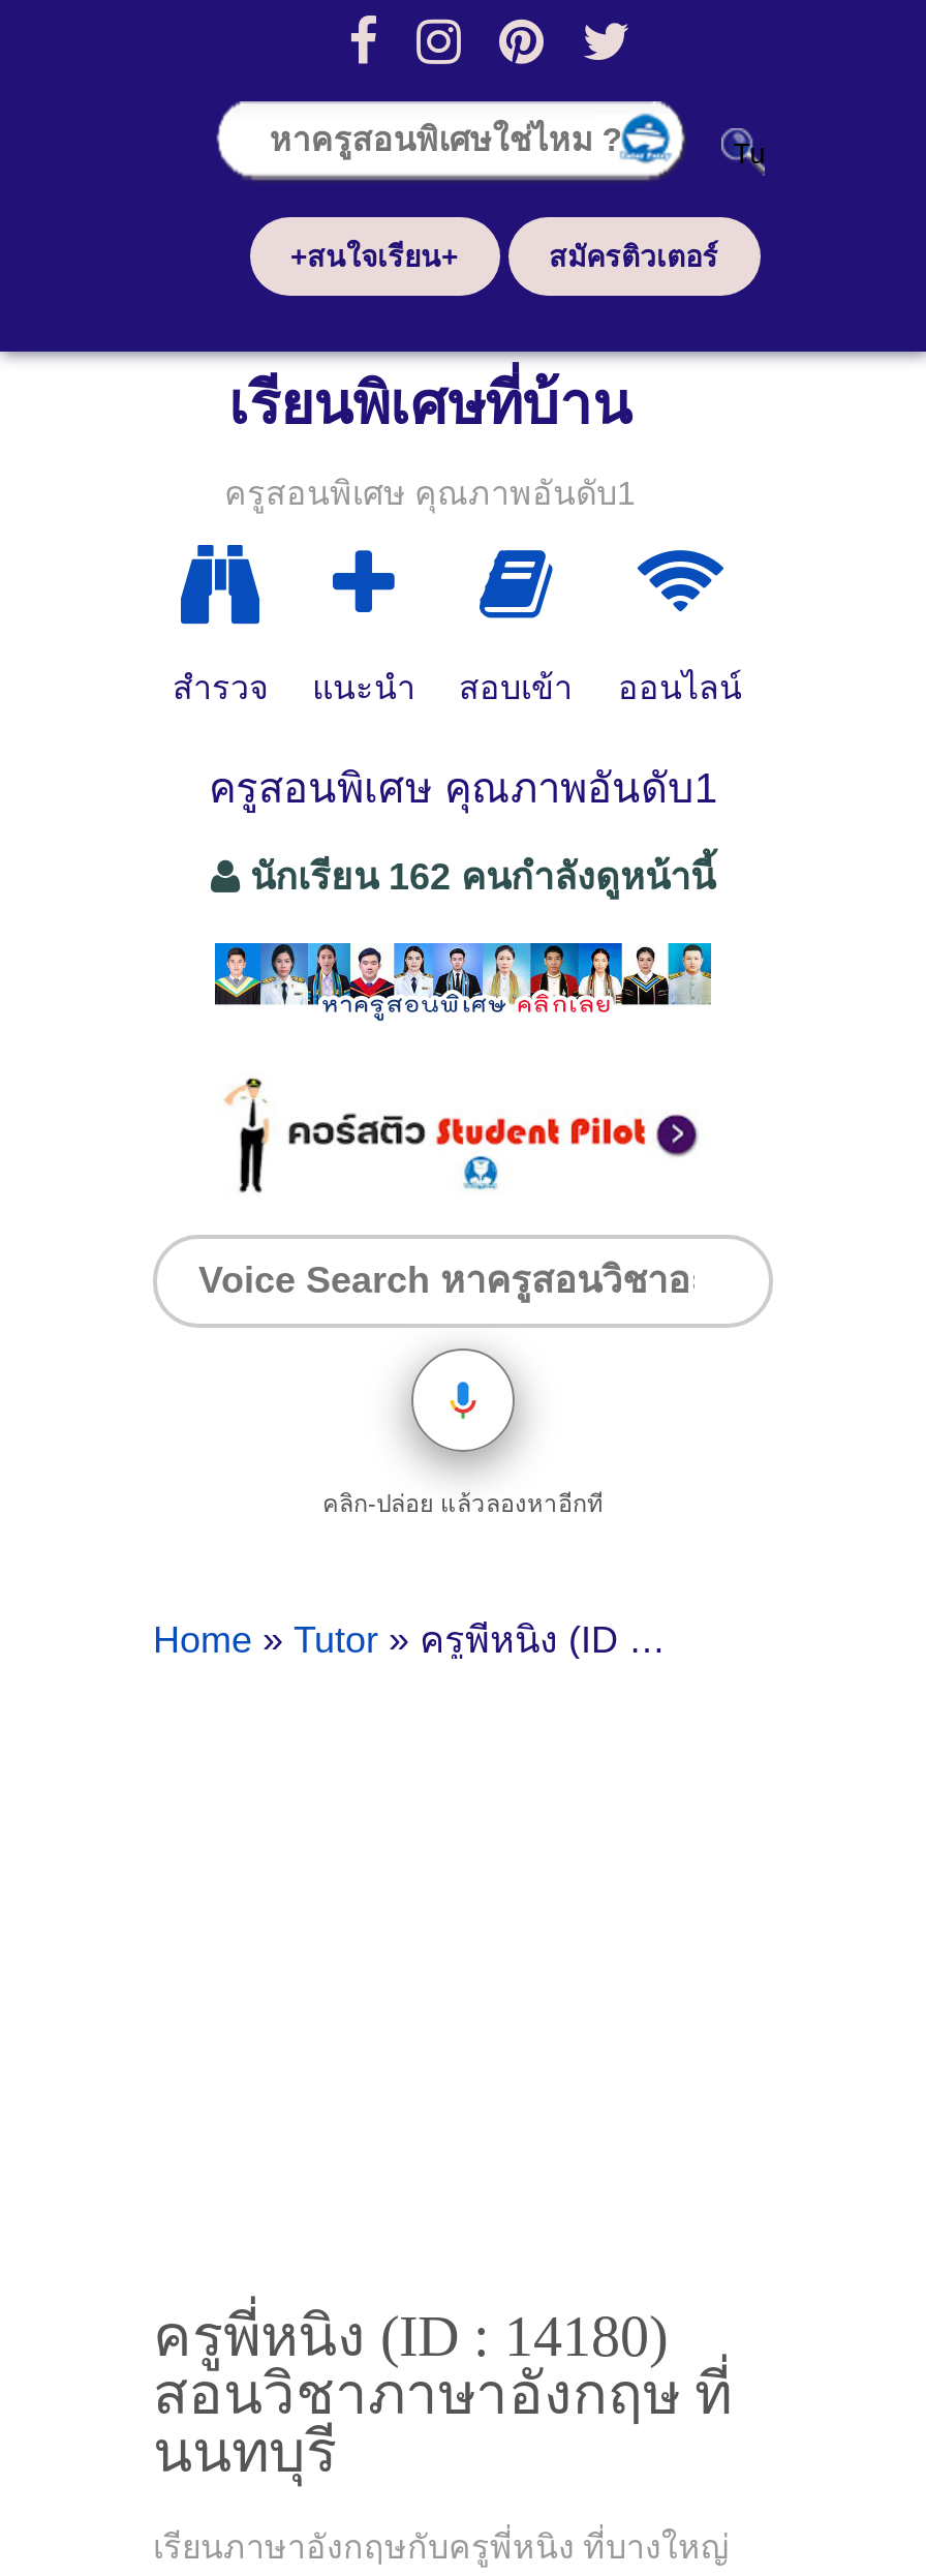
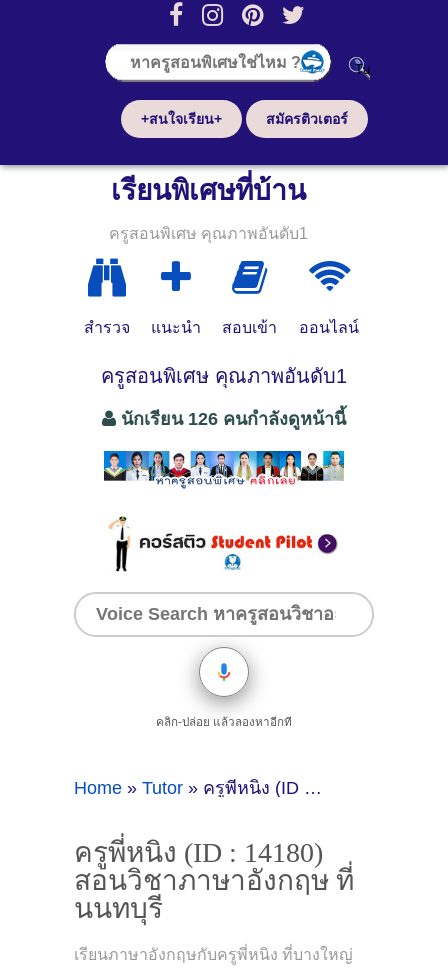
- นักเรียน 162 คนกำลังดูหน้านี้
+ นักเรียน 126 คนกำลังดูหน้านี้
